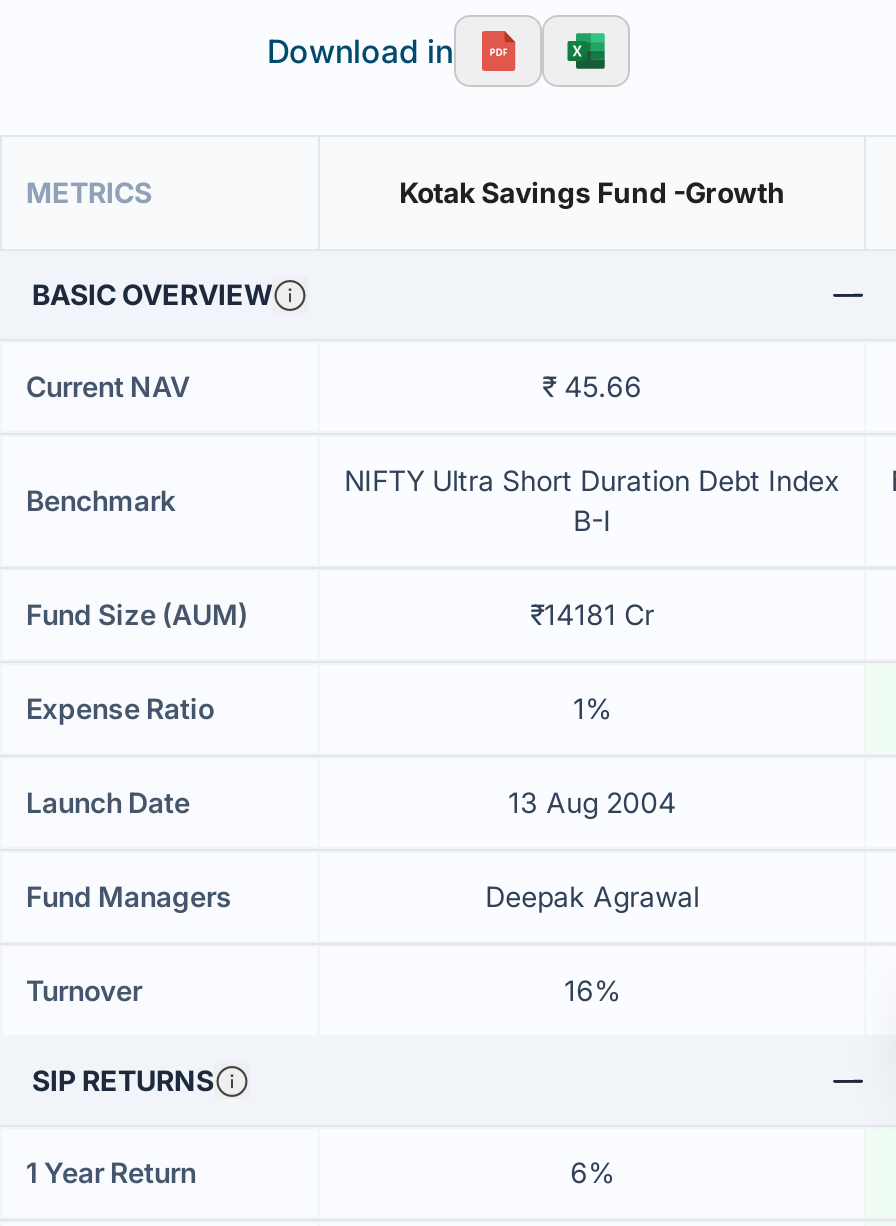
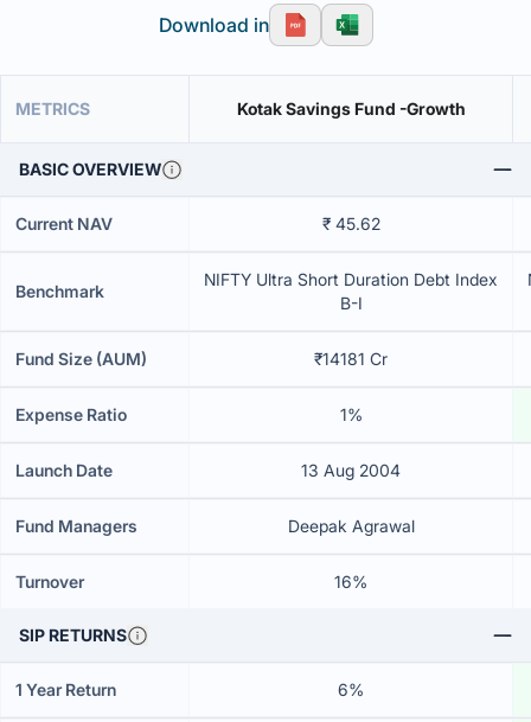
- ₹ 45.66
+ ₹ 45.62
